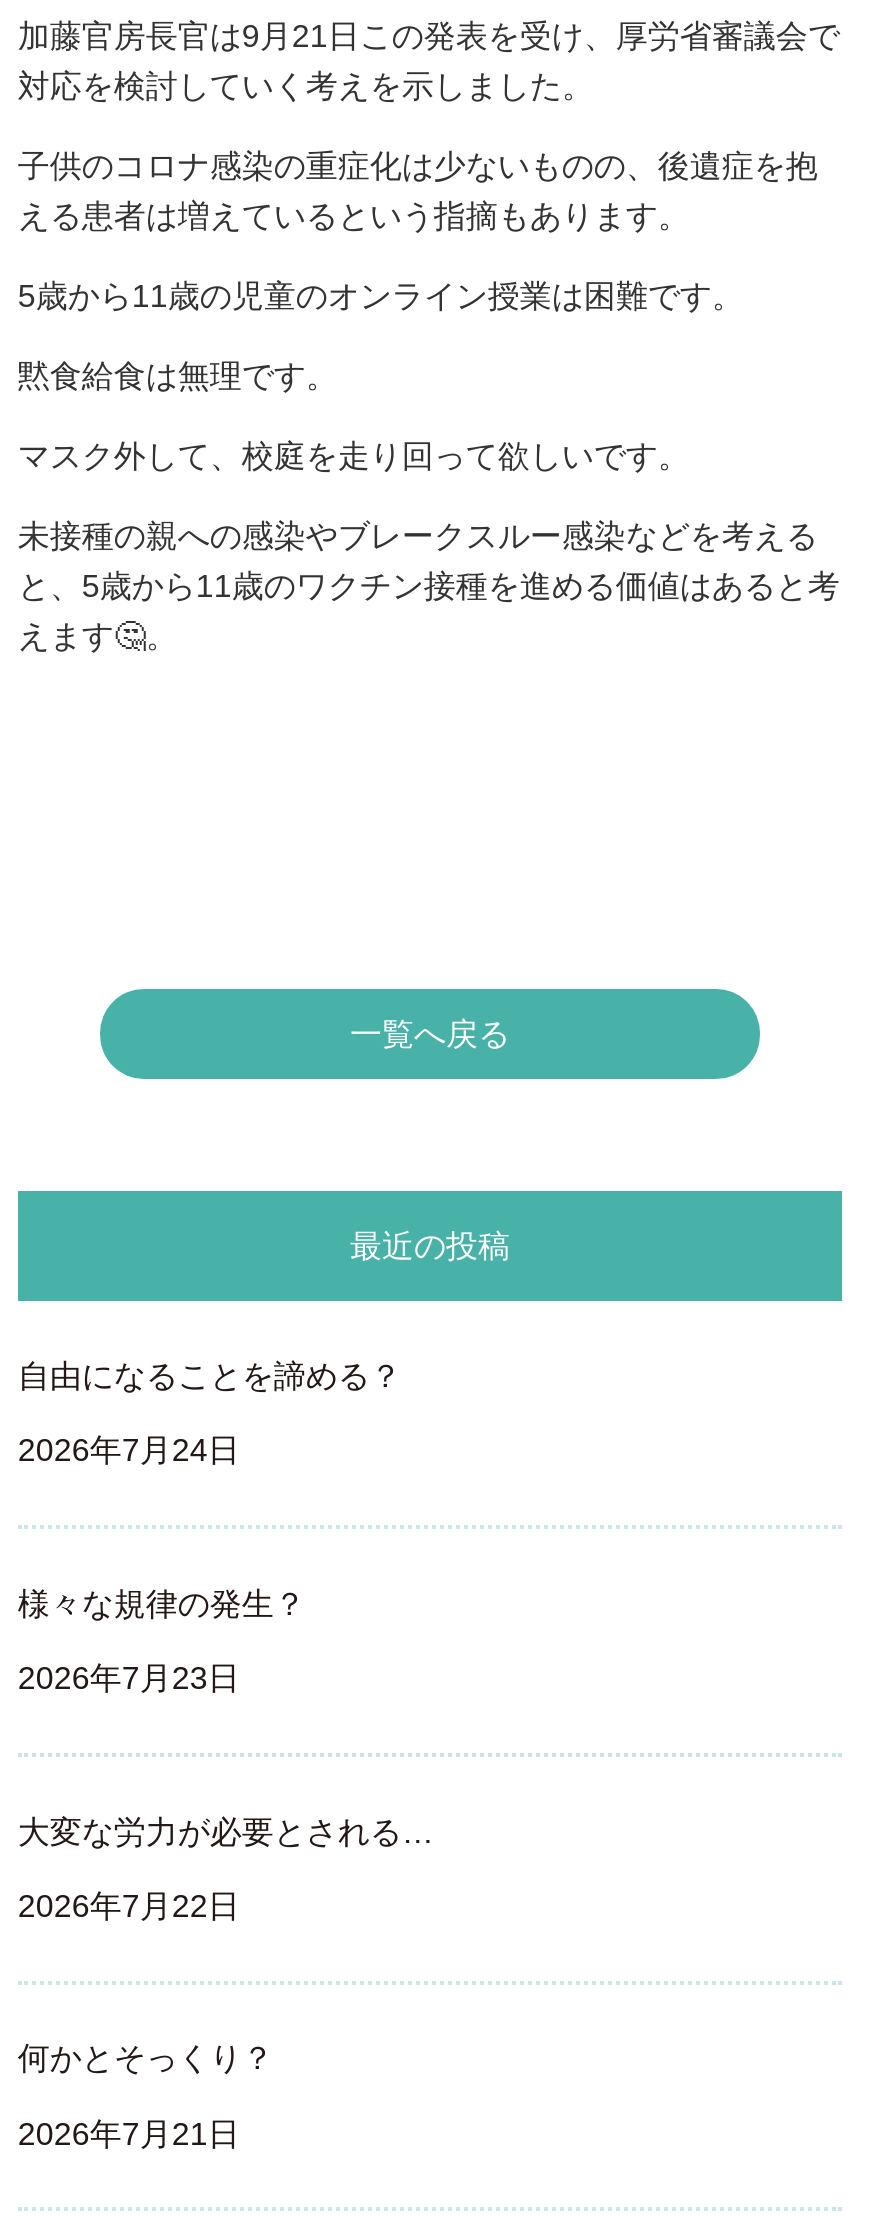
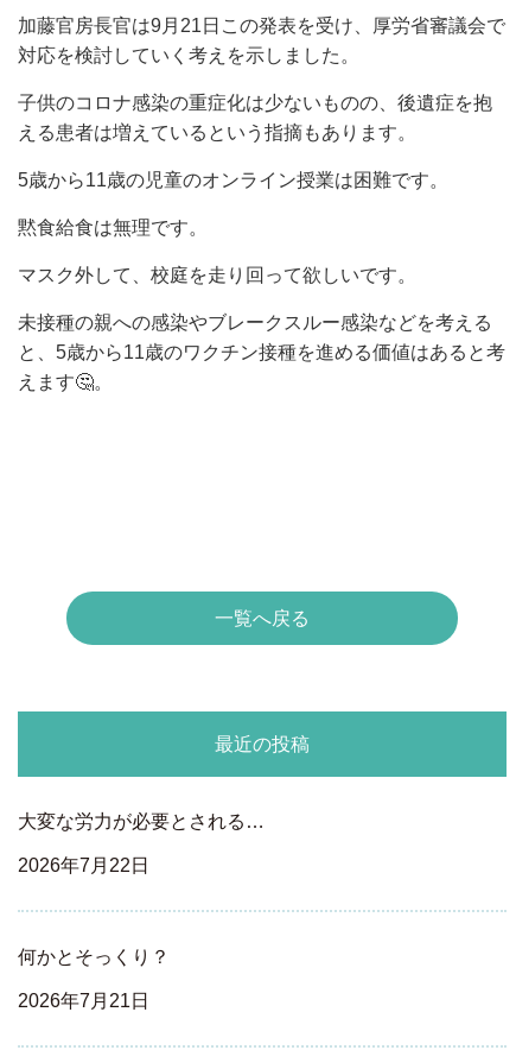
- 自由になることを諦める？
- 2026年7月24日

- 様々な規律の発生？
- 2026年7月23日
